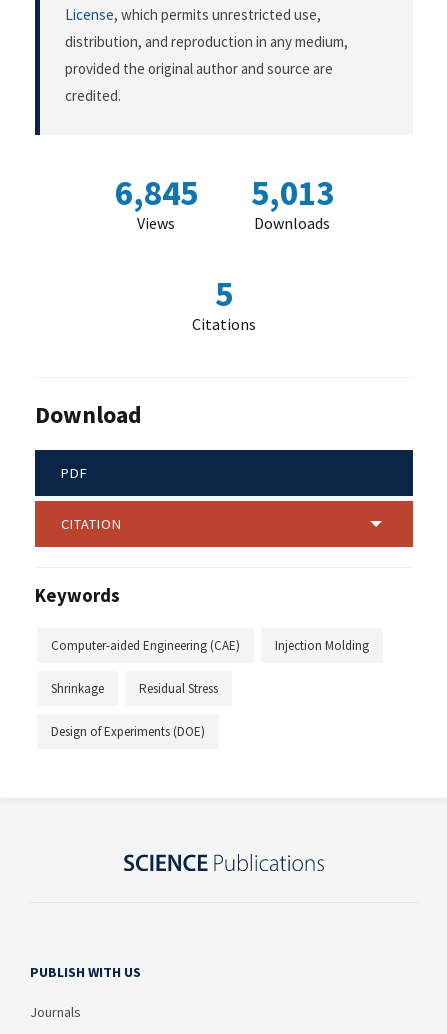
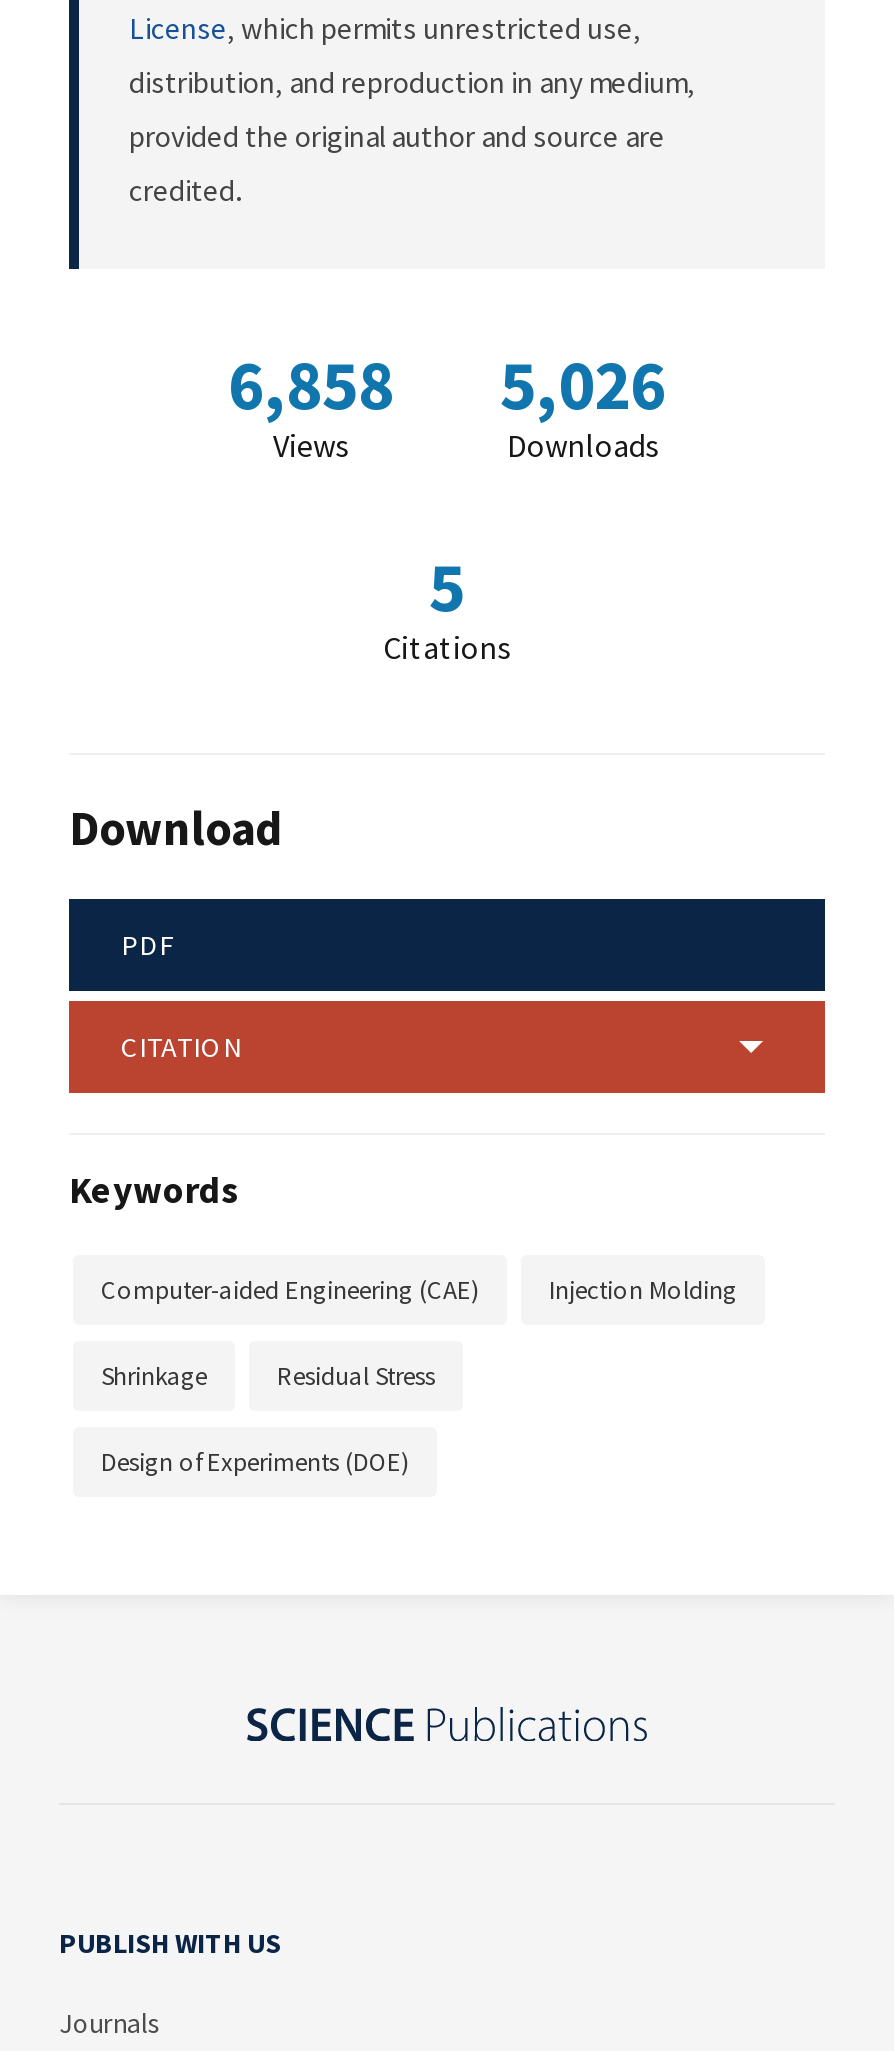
- 6,845
+ 6,858

- 5,013
+ 5,026
